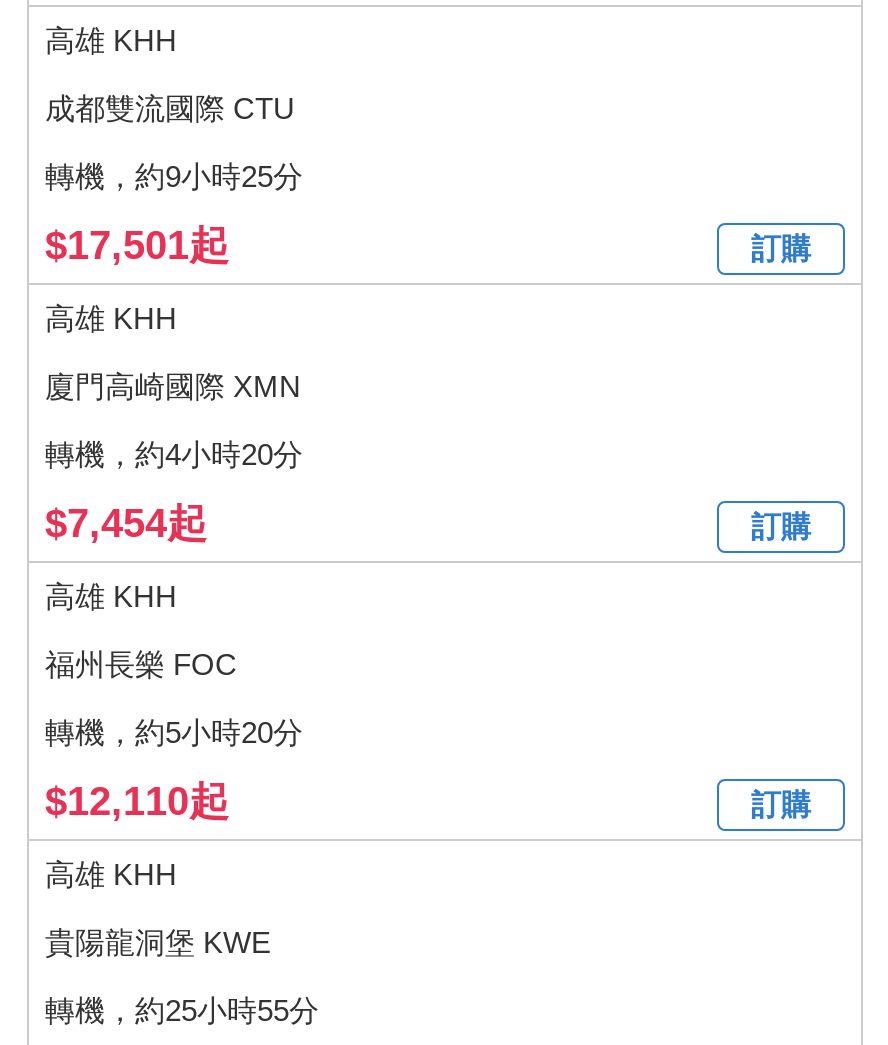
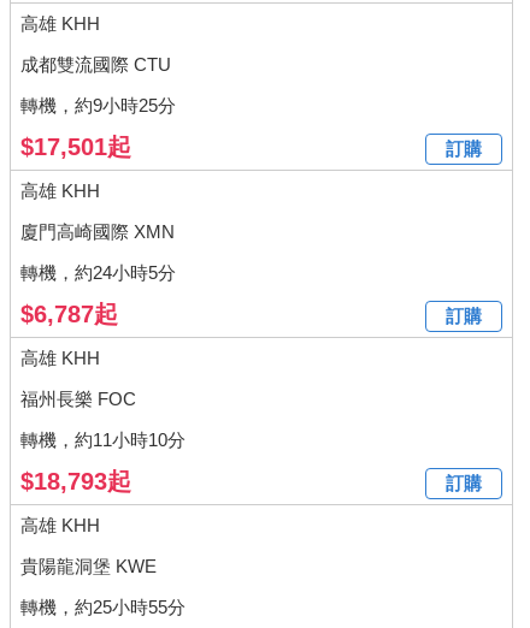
- 轉機，約4小時20分
+ 轉機，約24小時5分

- $7,454起
+ $6,787起

- 轉機，約5小時20分
+ 轉機，約11小時10分

- $12,110起
+ $18,793起
